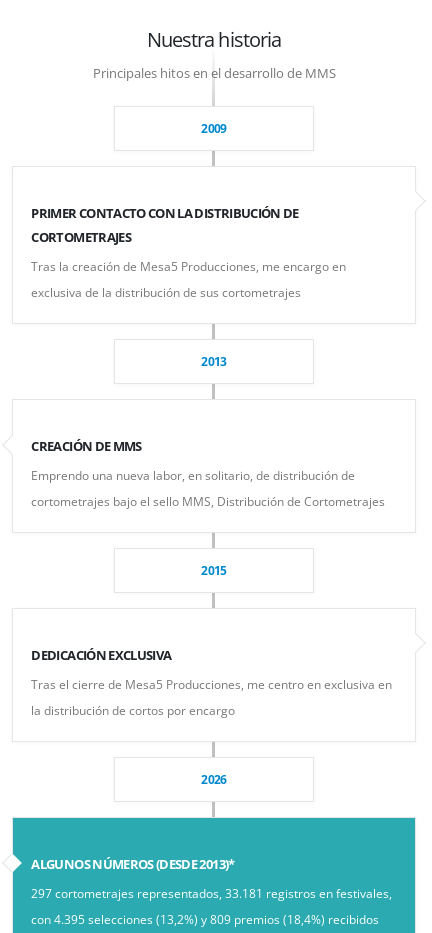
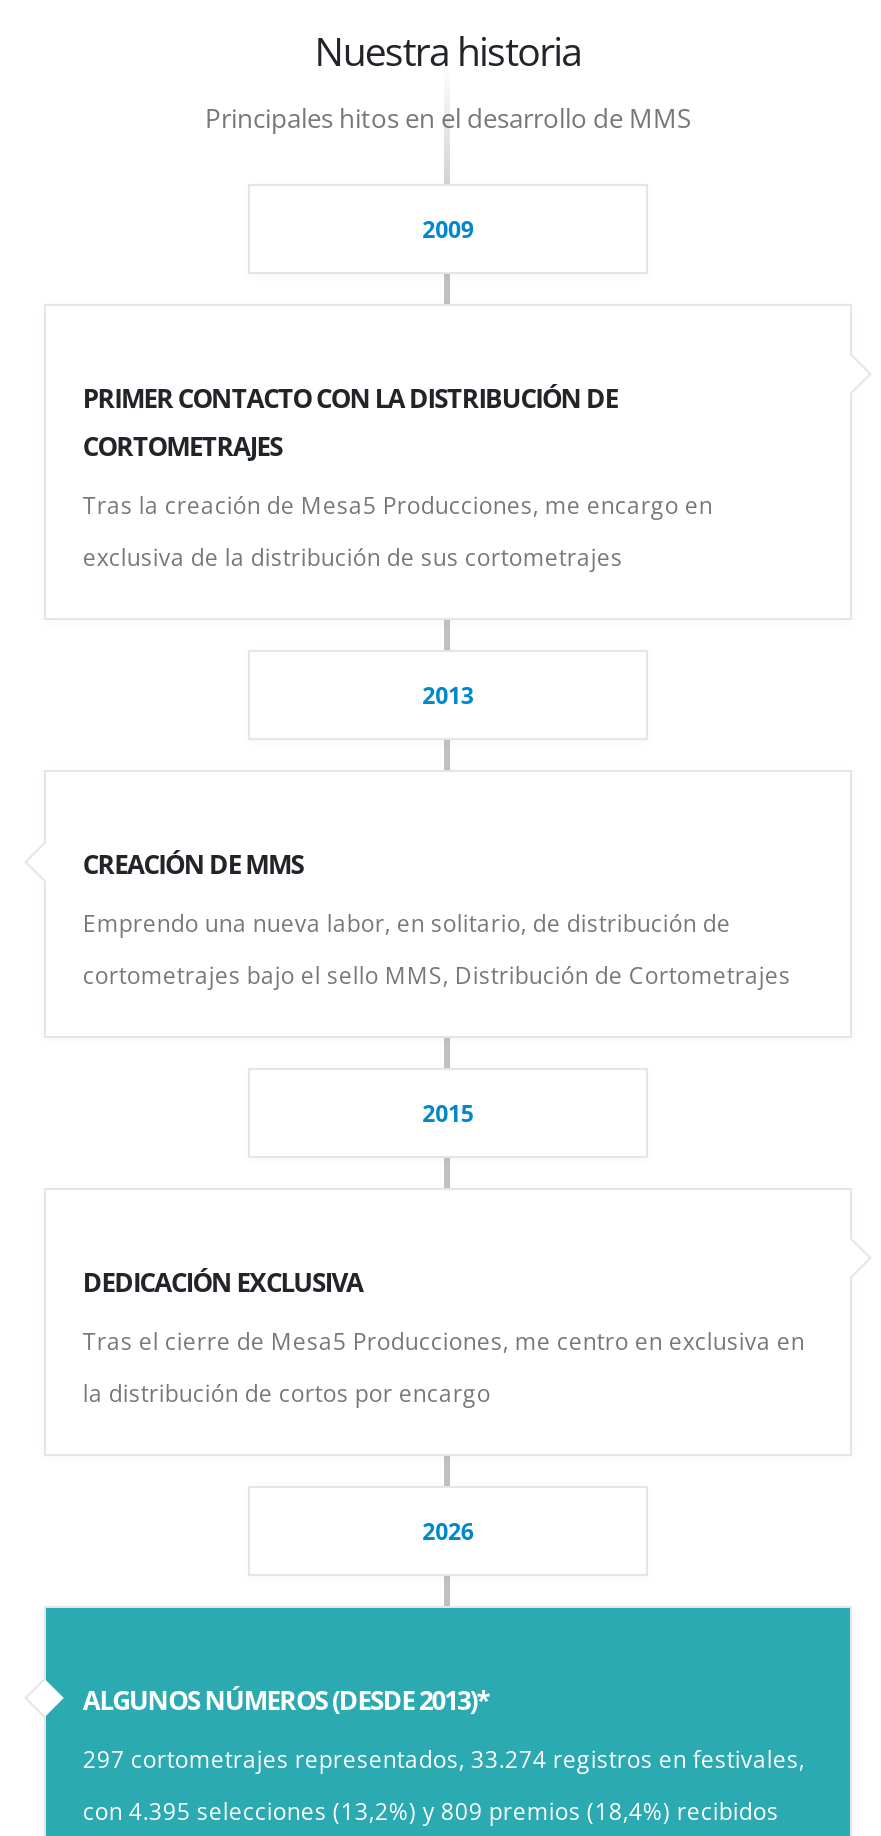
- 297 cortometrajes representados, 33.181 registros en festivales,
+ 297 cortometrajes representados, 33.274 registros en festivales,
